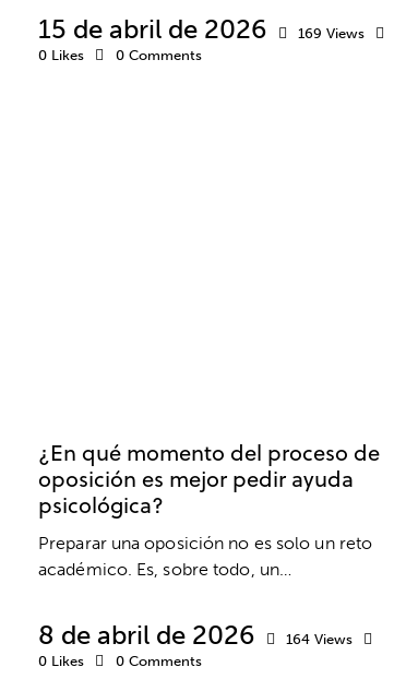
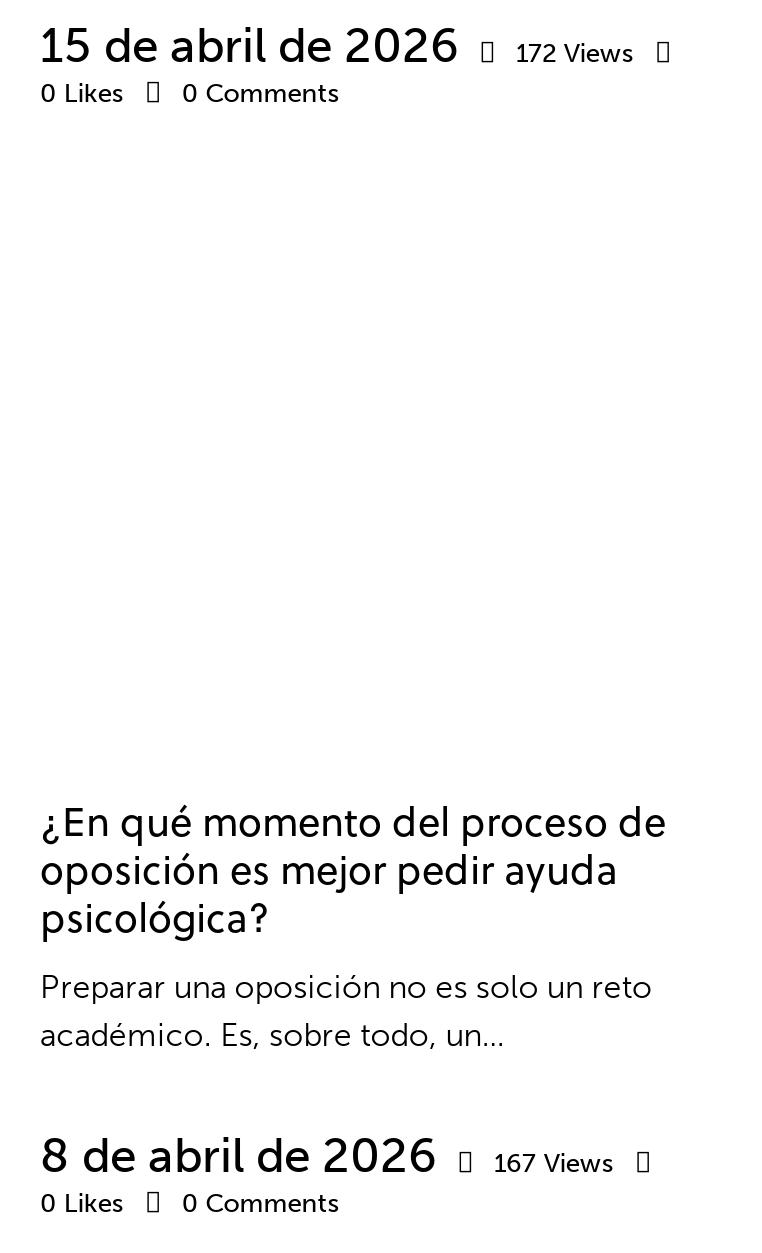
- 15 de abril de 2026 169 Views
+ 15 de abril de 2026 172 Views

- 8 de abril de 2026 164 Views
+ 8 de abril de 2026 167 Views
